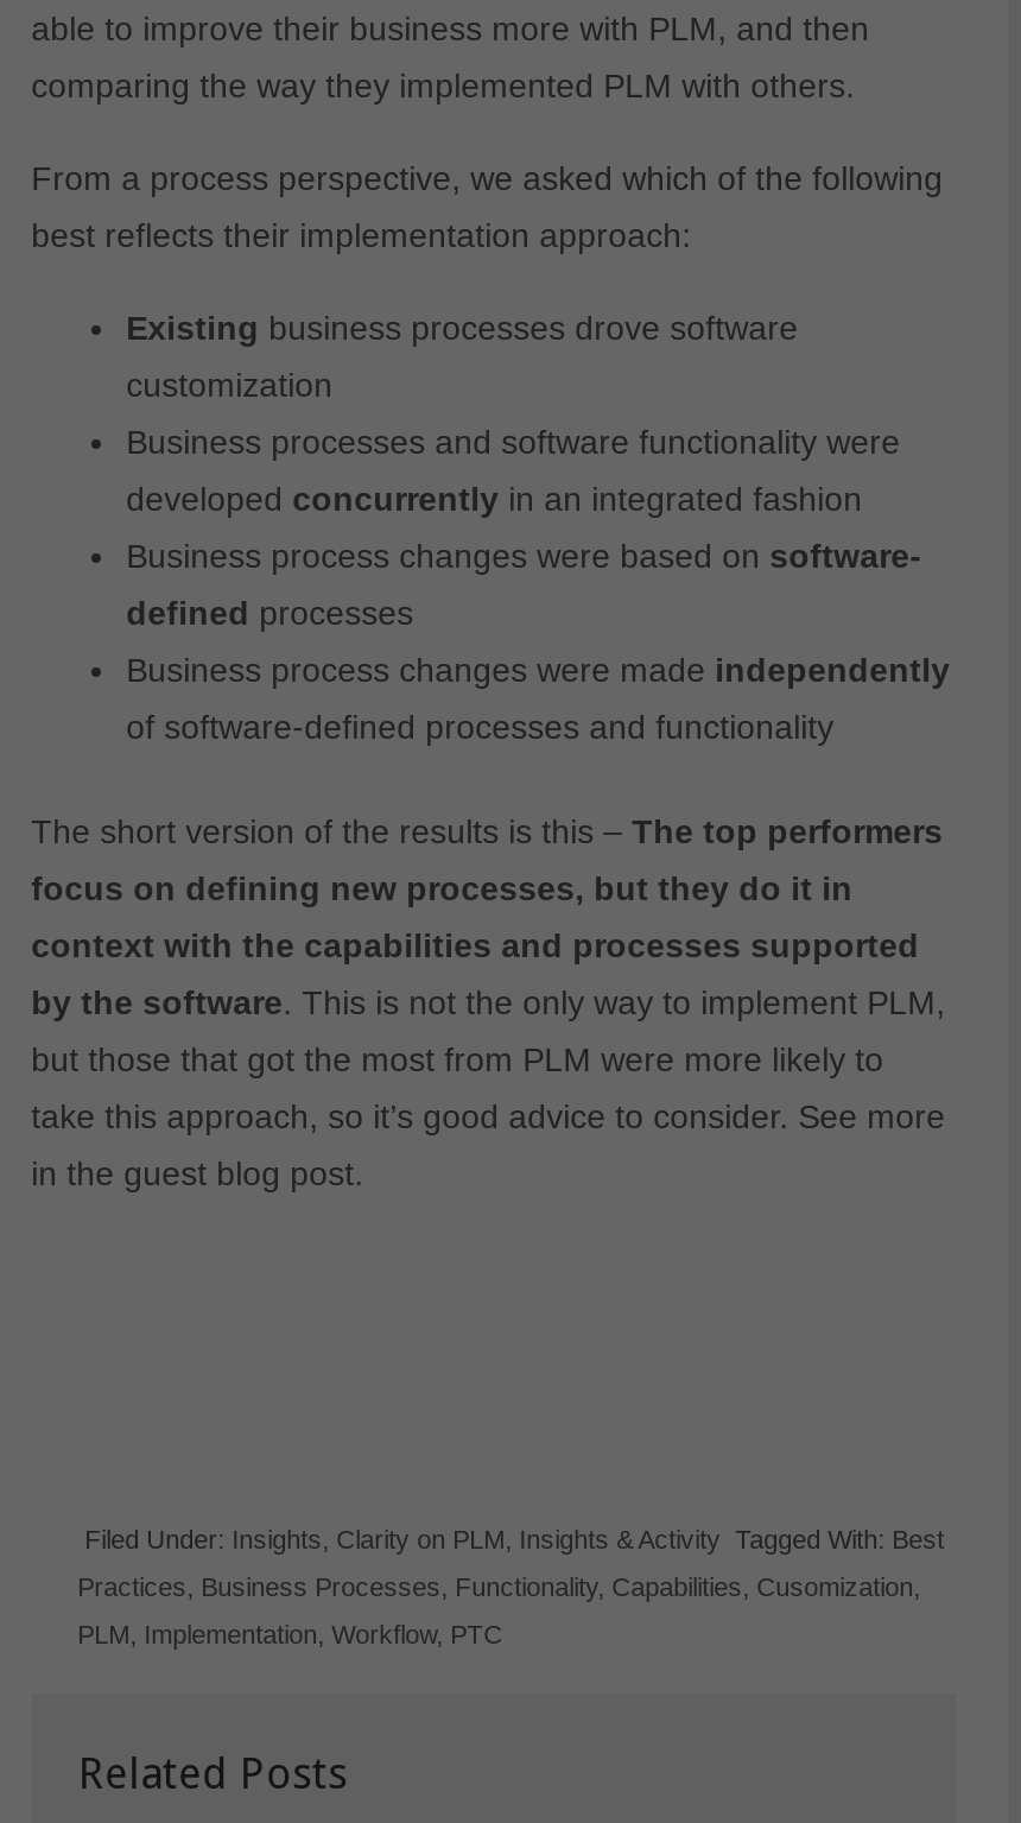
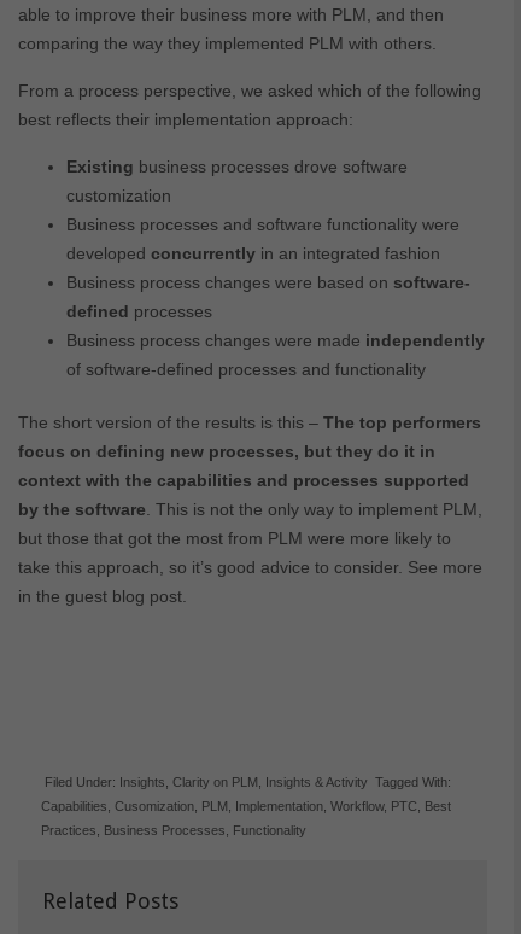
- Filed Under: Insights, Clarity on PLM, Insights & Activity Tagged With: Best
+ Filed Under: Insights, Clarity on PLM, Insights & Activity Tagged With:

- Practices, Business Processes, Functionality, Capabilities, Cusomization,
+ Capabilities, Cusomization, PLM, Implementation, Workflow, PTC, Best

- PLM, Implementation, Workflow, PTC
+ Practices, Business Processes, Functionality
